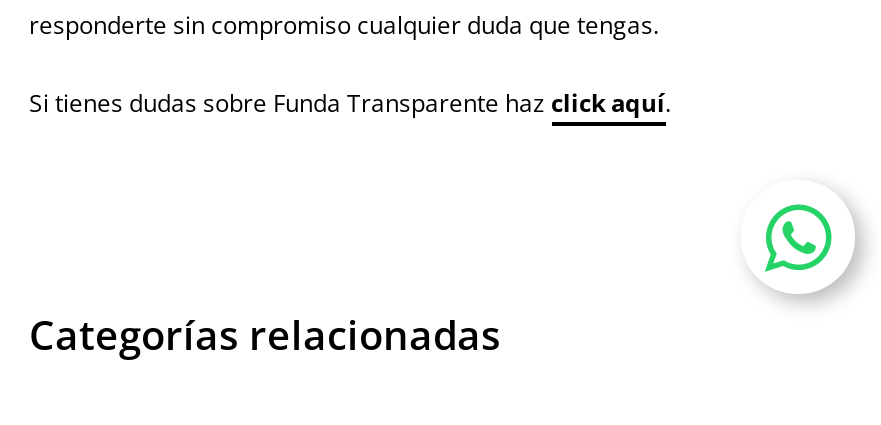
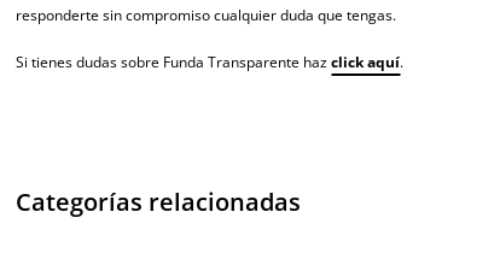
- [image]
